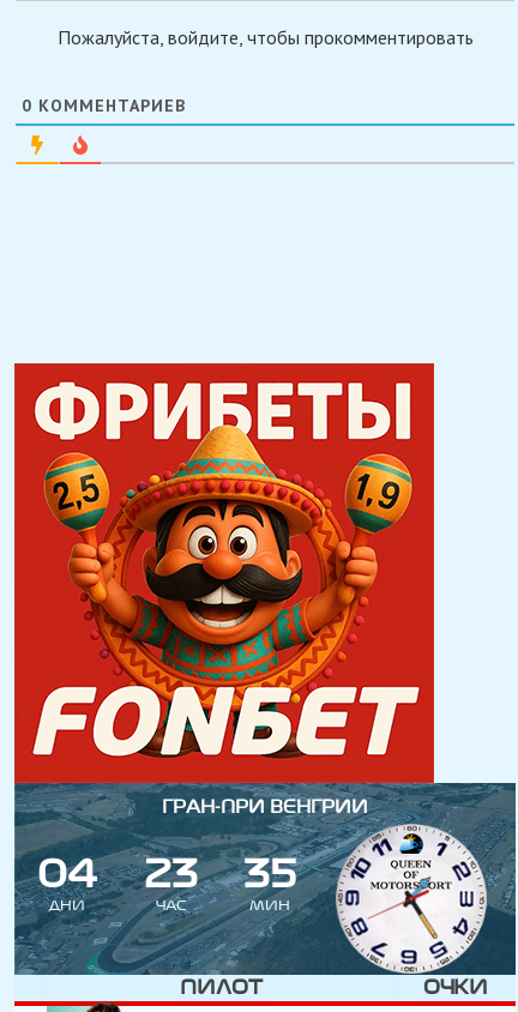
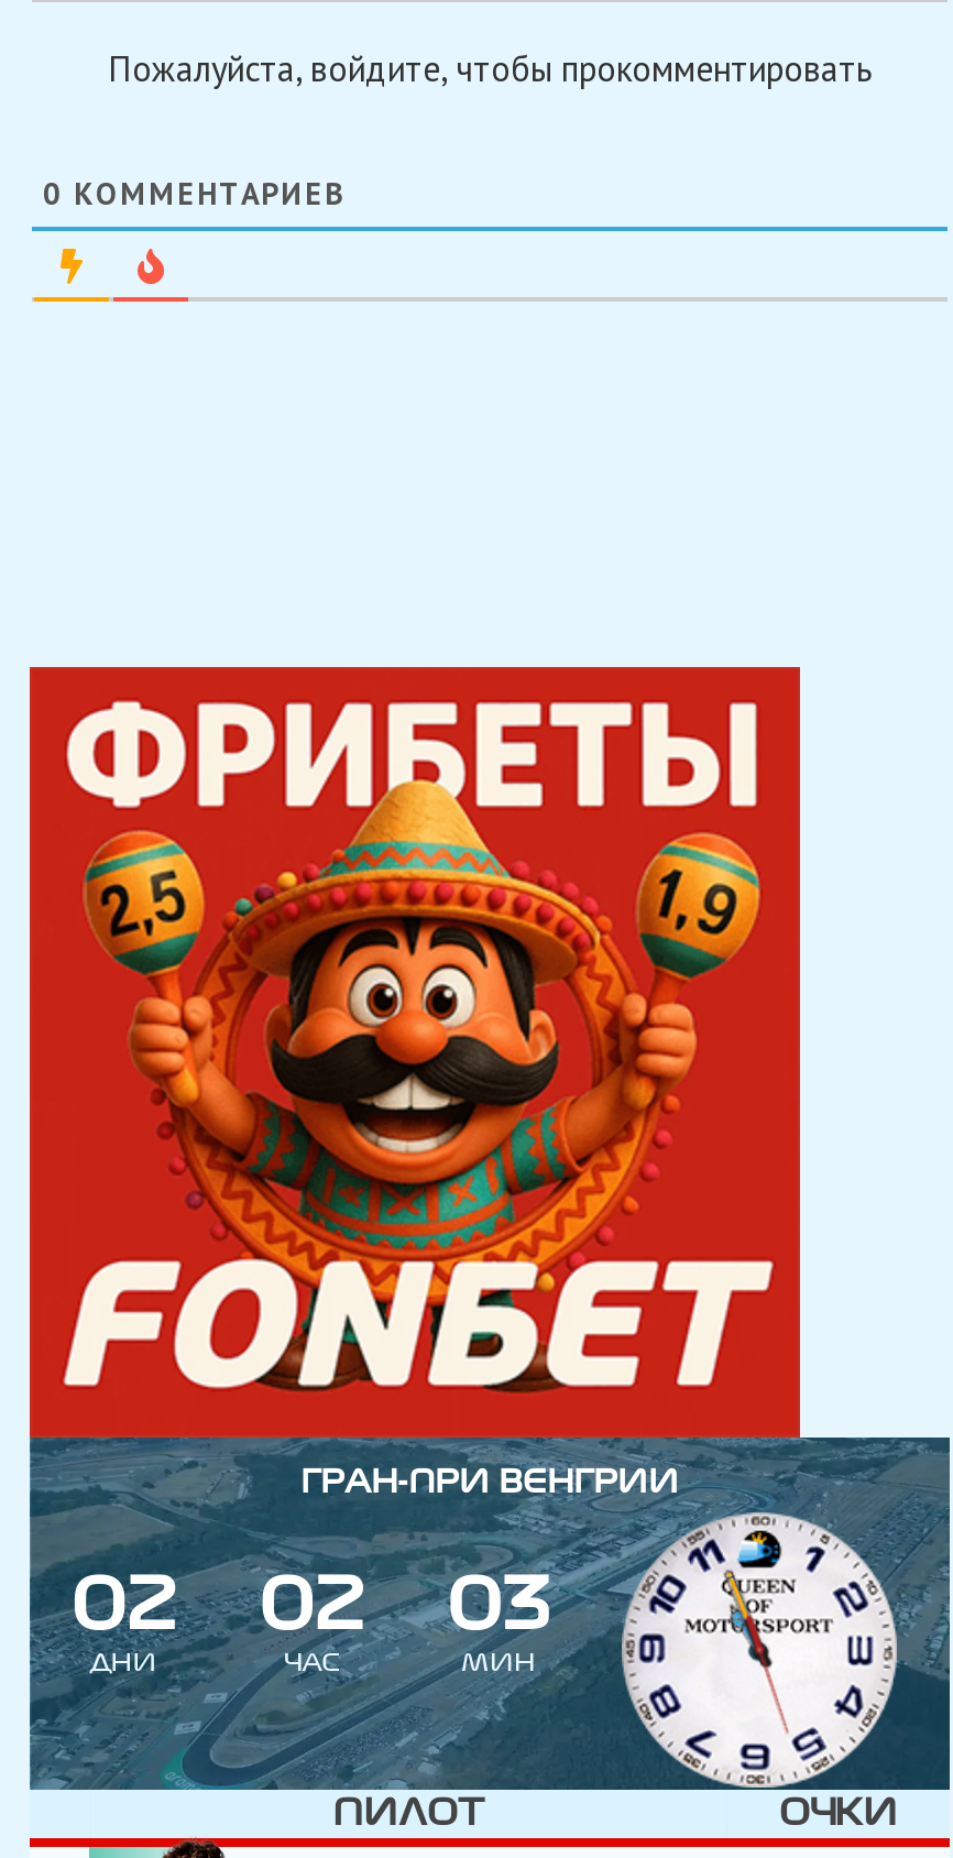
- 04
+ 02

- 23
+ 02

- 35
+ 03

- [image]
+ [image]
